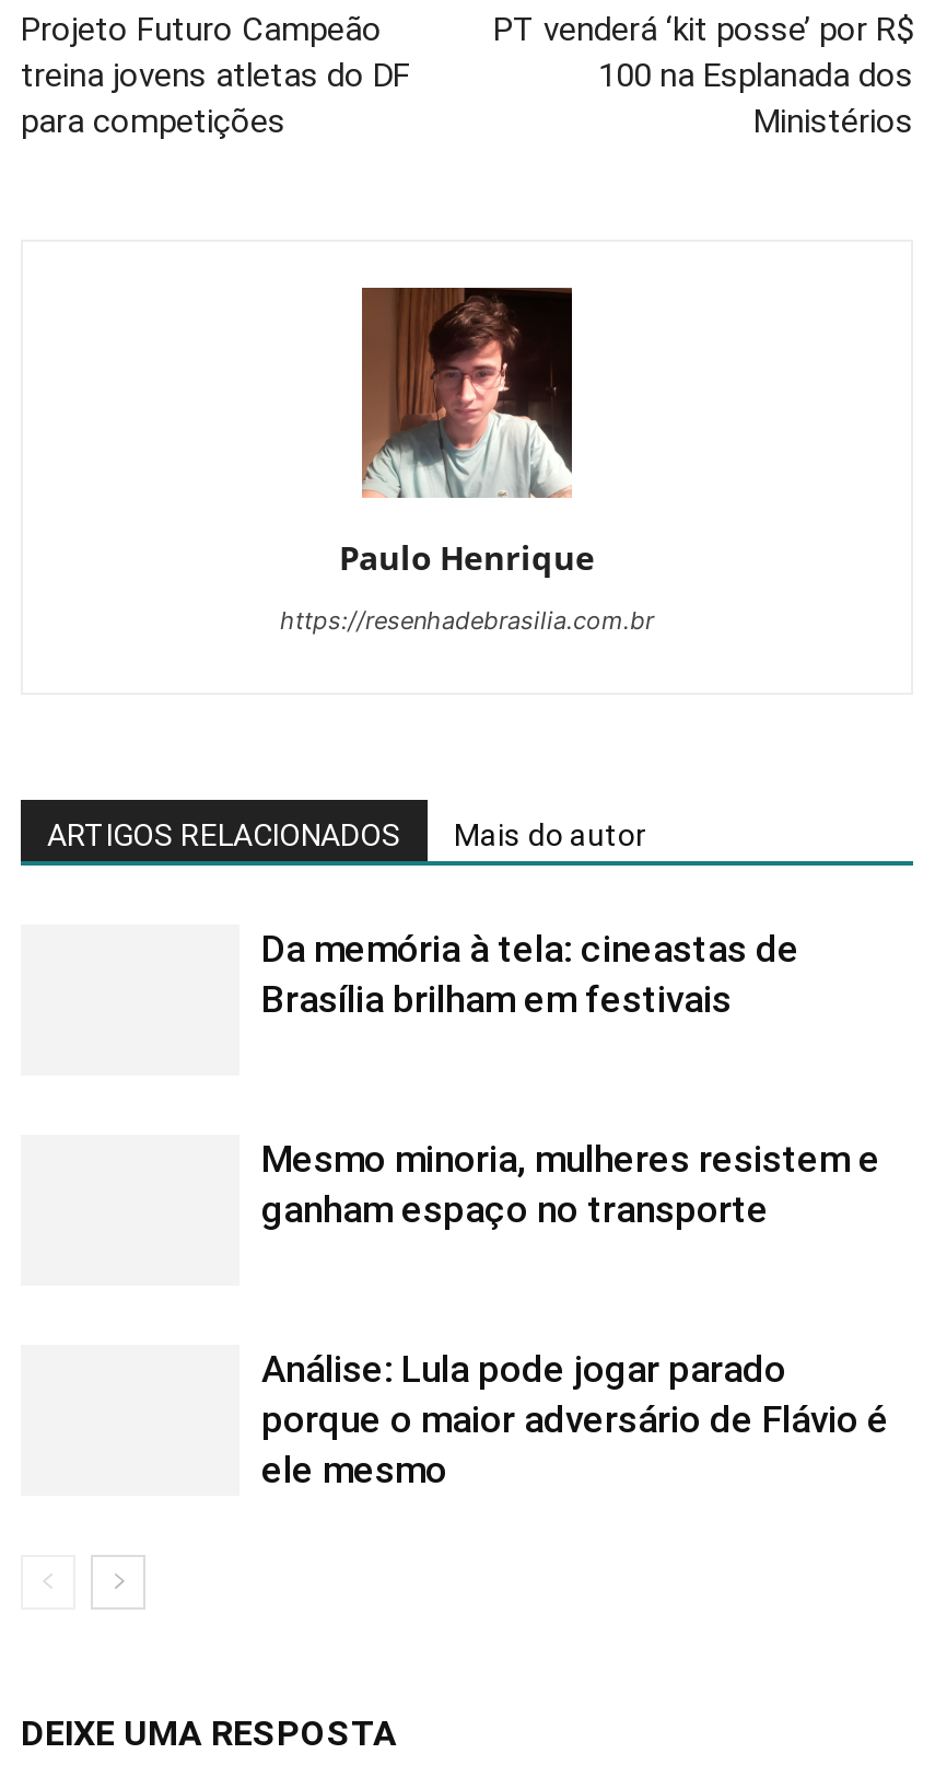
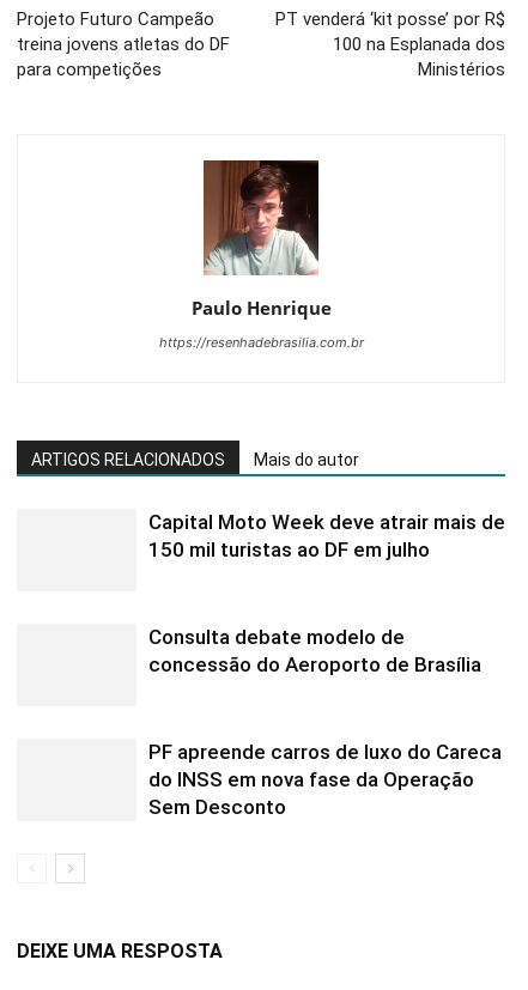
- Da memória à tela: cineastas de
- Brasília brilham em festivais
+ Capital Moto Week deve atrair mais de
+ 150 mil turistas ao DF em julho

- Mesmo minoria, mulheres resistem e
- ganham espaço no transporte
+ Consulta debate modelo de
+ concessão do Aeroporto de Brasília

- Análise: Lula pode jogar parado
- porque o maior adversário de Flávio é
- ele mesmo
+ PF apreende carros de luxo do Careca
+ do INSS em nova fase da Operação
+ Sem Desconto
